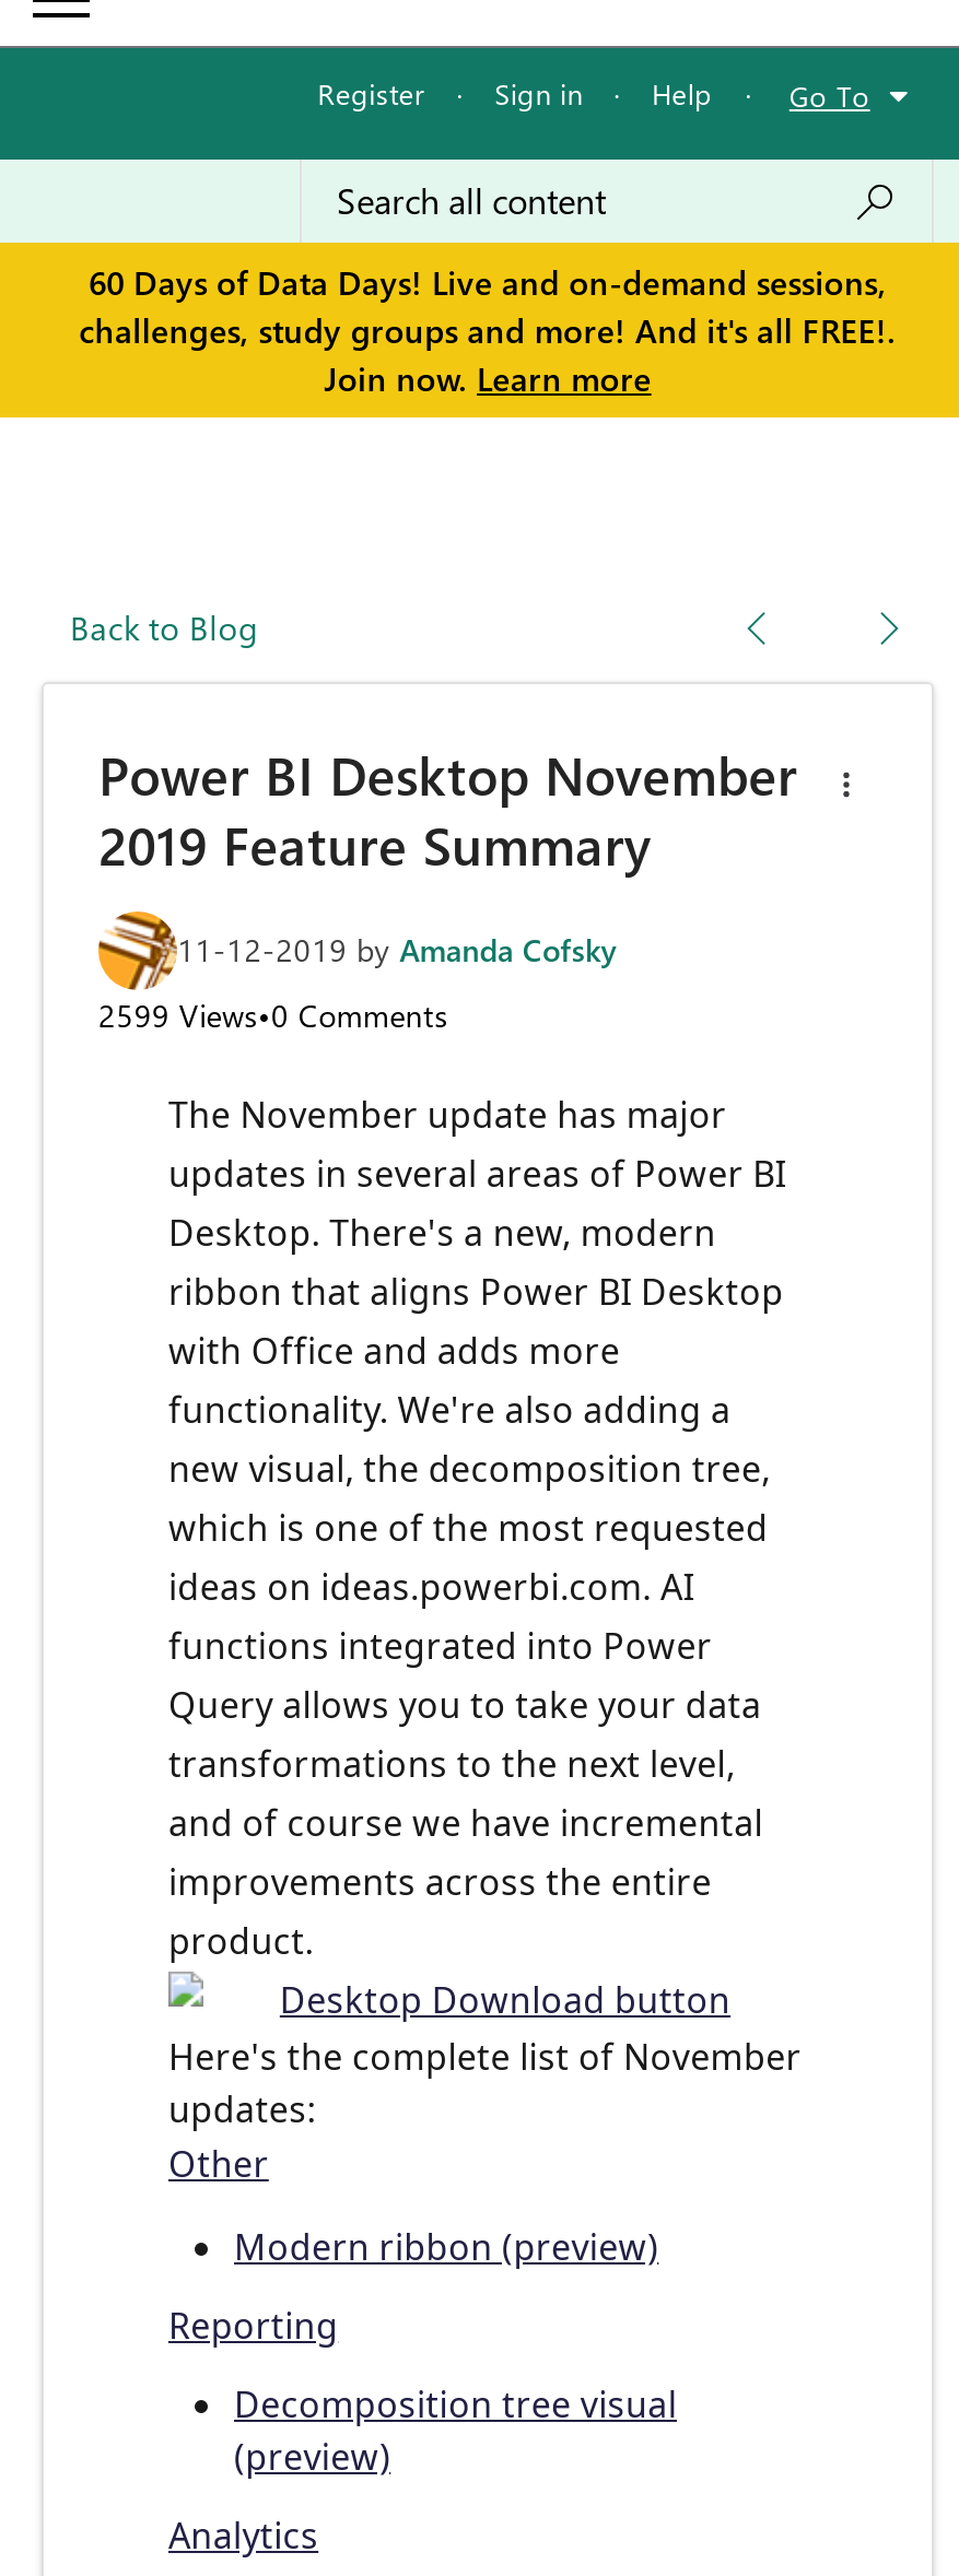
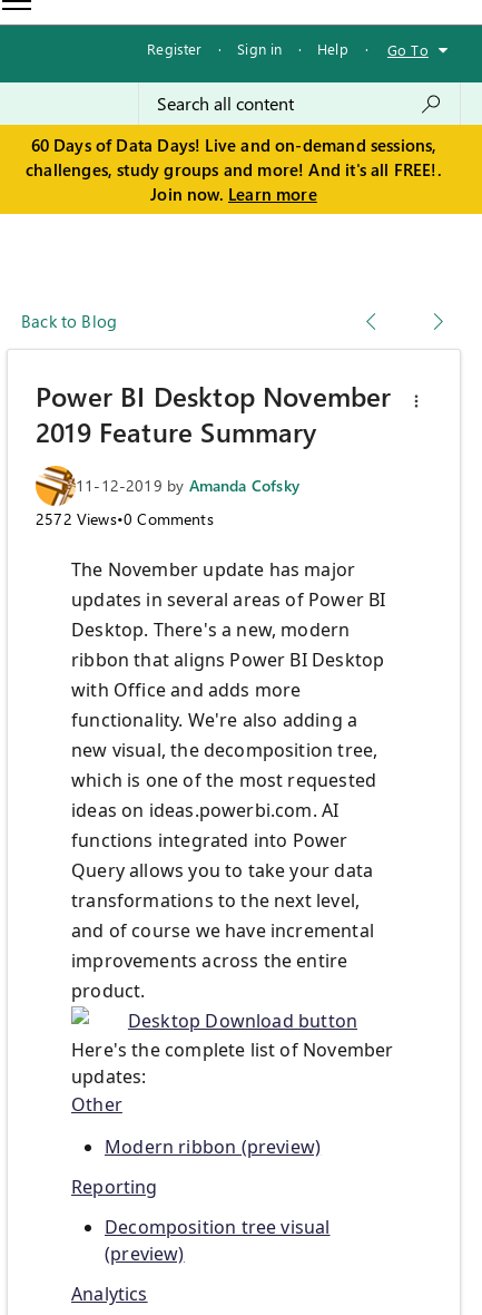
- 2599 Views•0 Comments
+ 2572 Views•0 Comments
